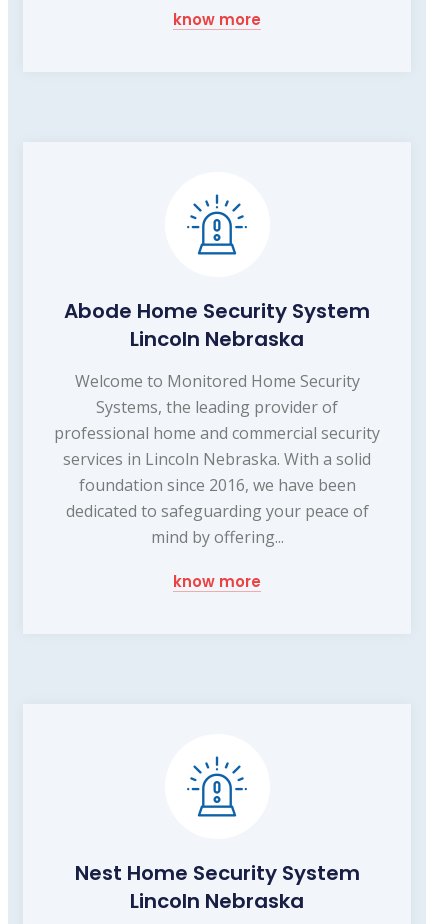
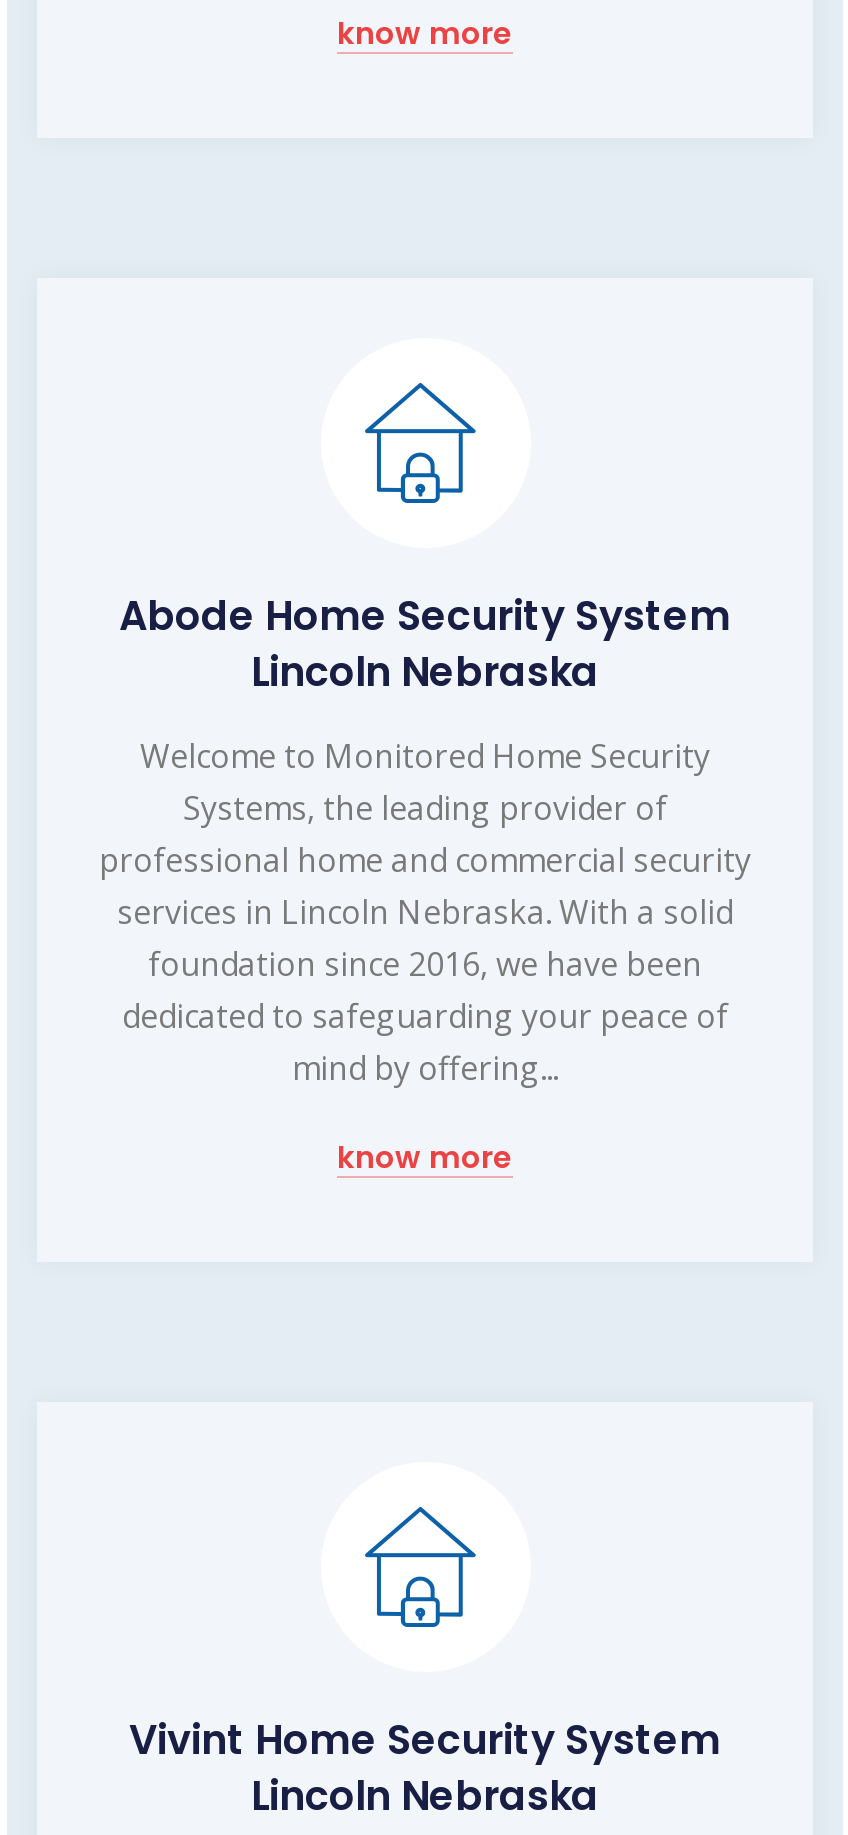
- [image]
+ [image]

- [image]
+ [image]

- Nest Home Security System
+ Vivint Home Security System
